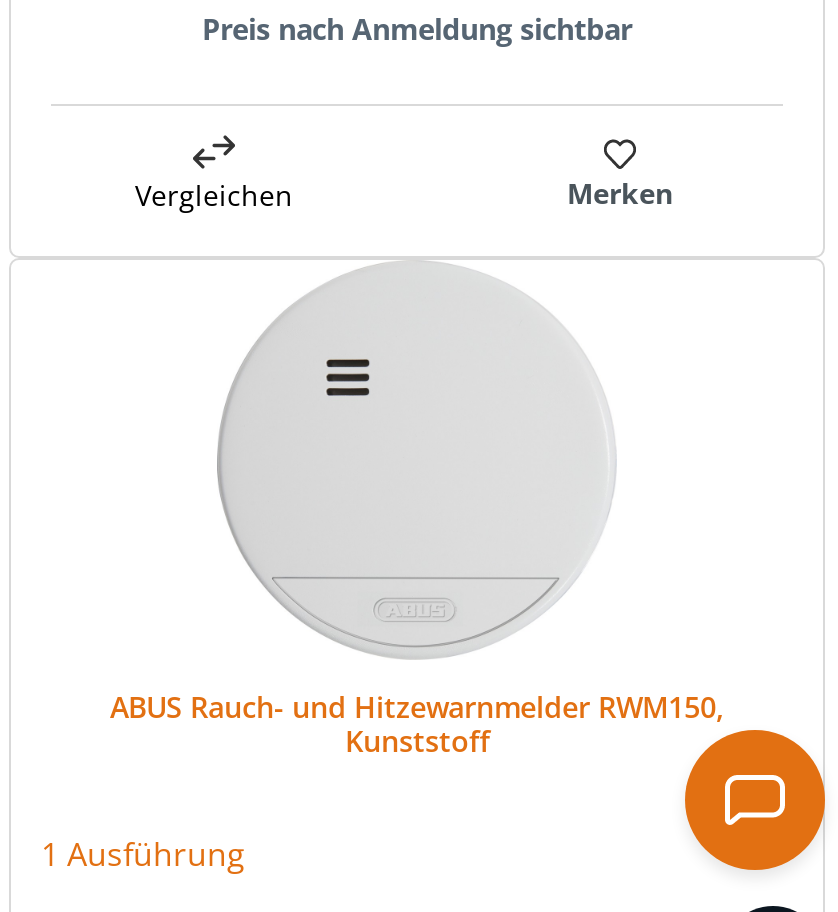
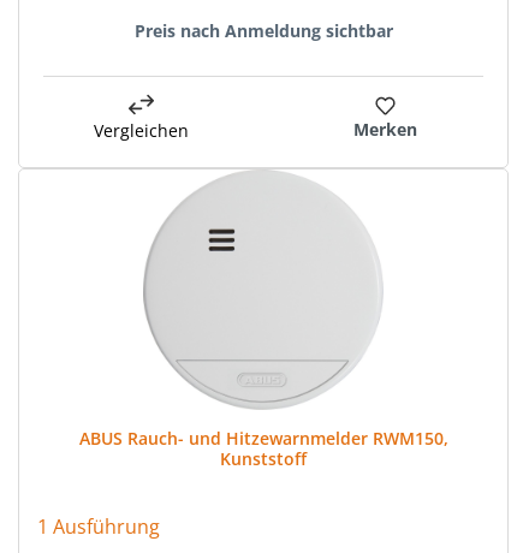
- [image]
